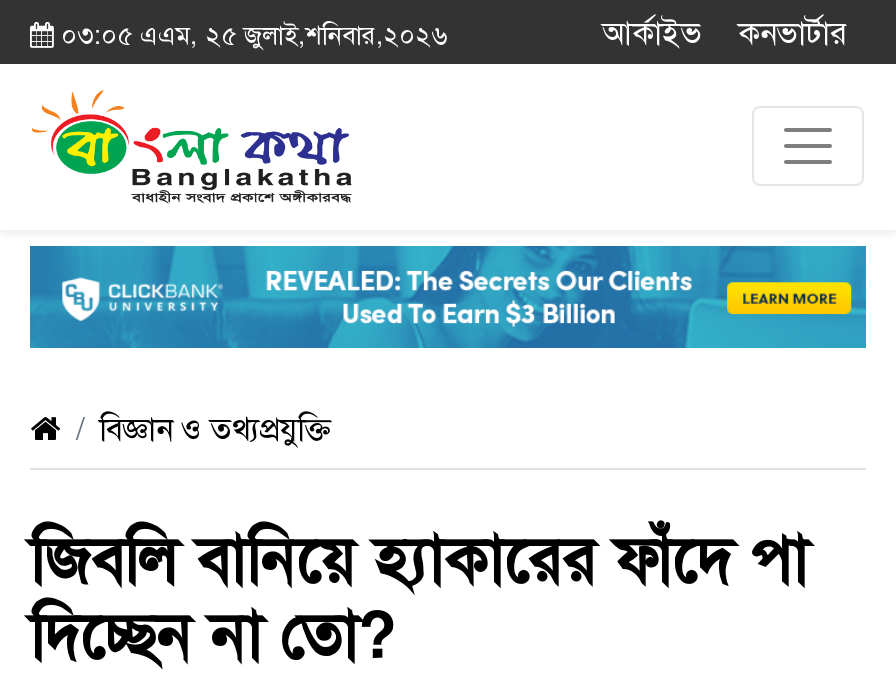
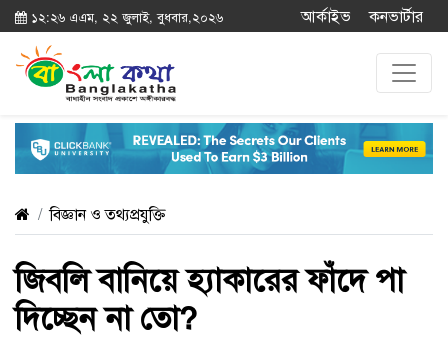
- ০৩:০৫ এএম, ২৫ জুলাই,শনিবার,২০২৬
+ ১২:২৬ এএম, ২২ জুলাই, বুধবার,২০২৬
